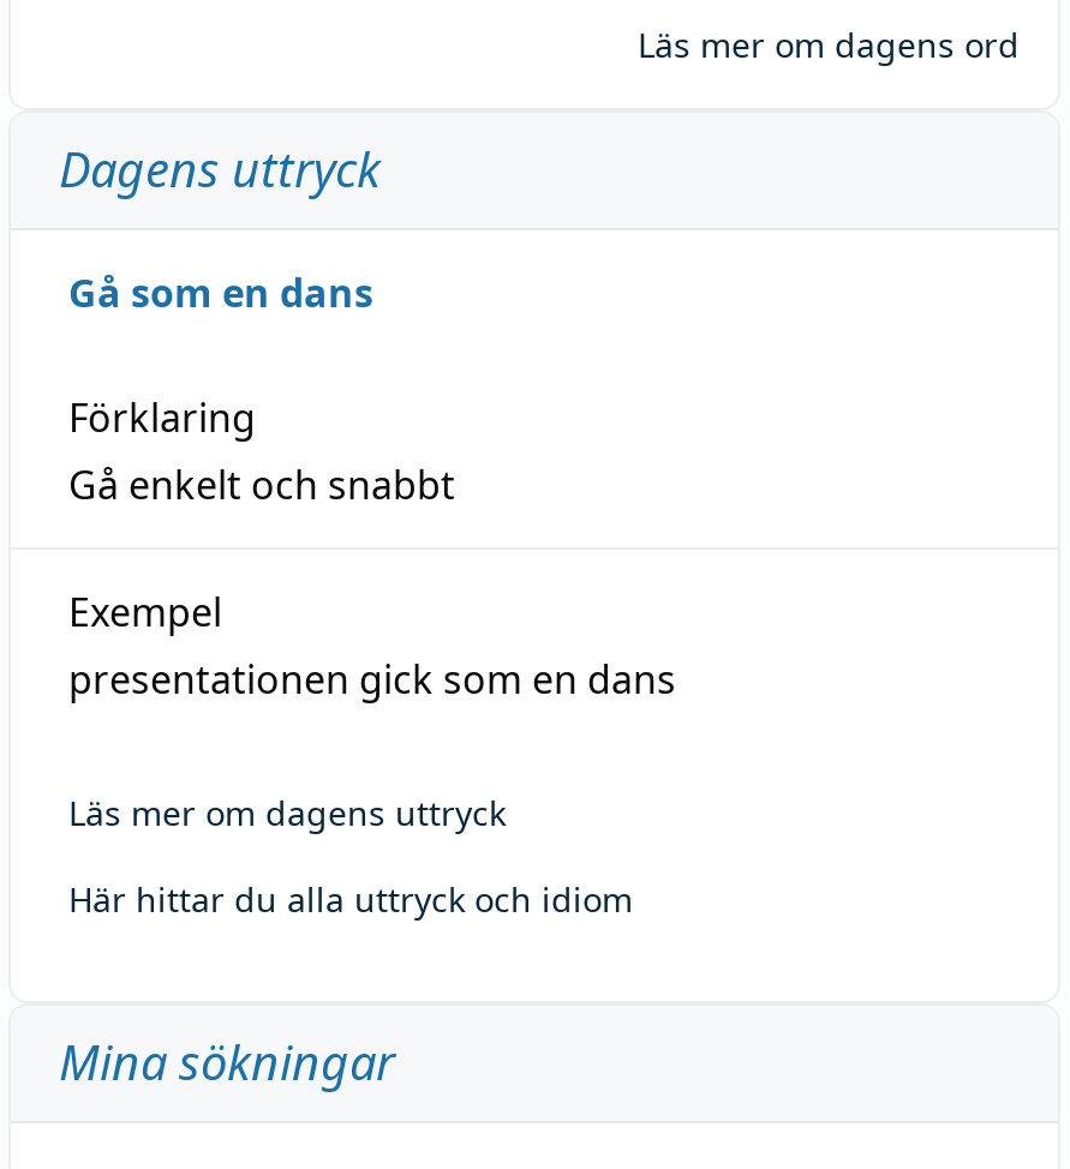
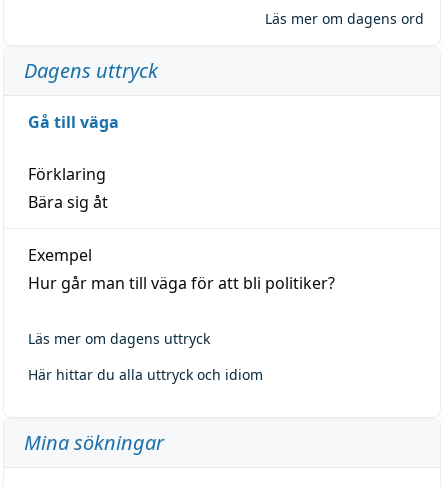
- Gå som en dans
+ Gå till väga

- Gå enkelt och snabbt
+ Bära sig åt

- presentationen gick som en dans
+ Hur går man till väga för att bli politiker?
